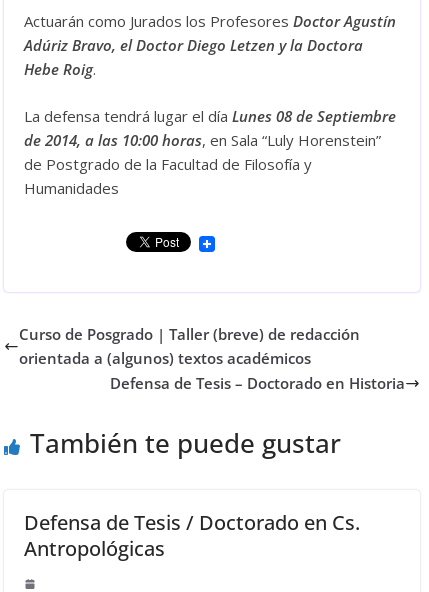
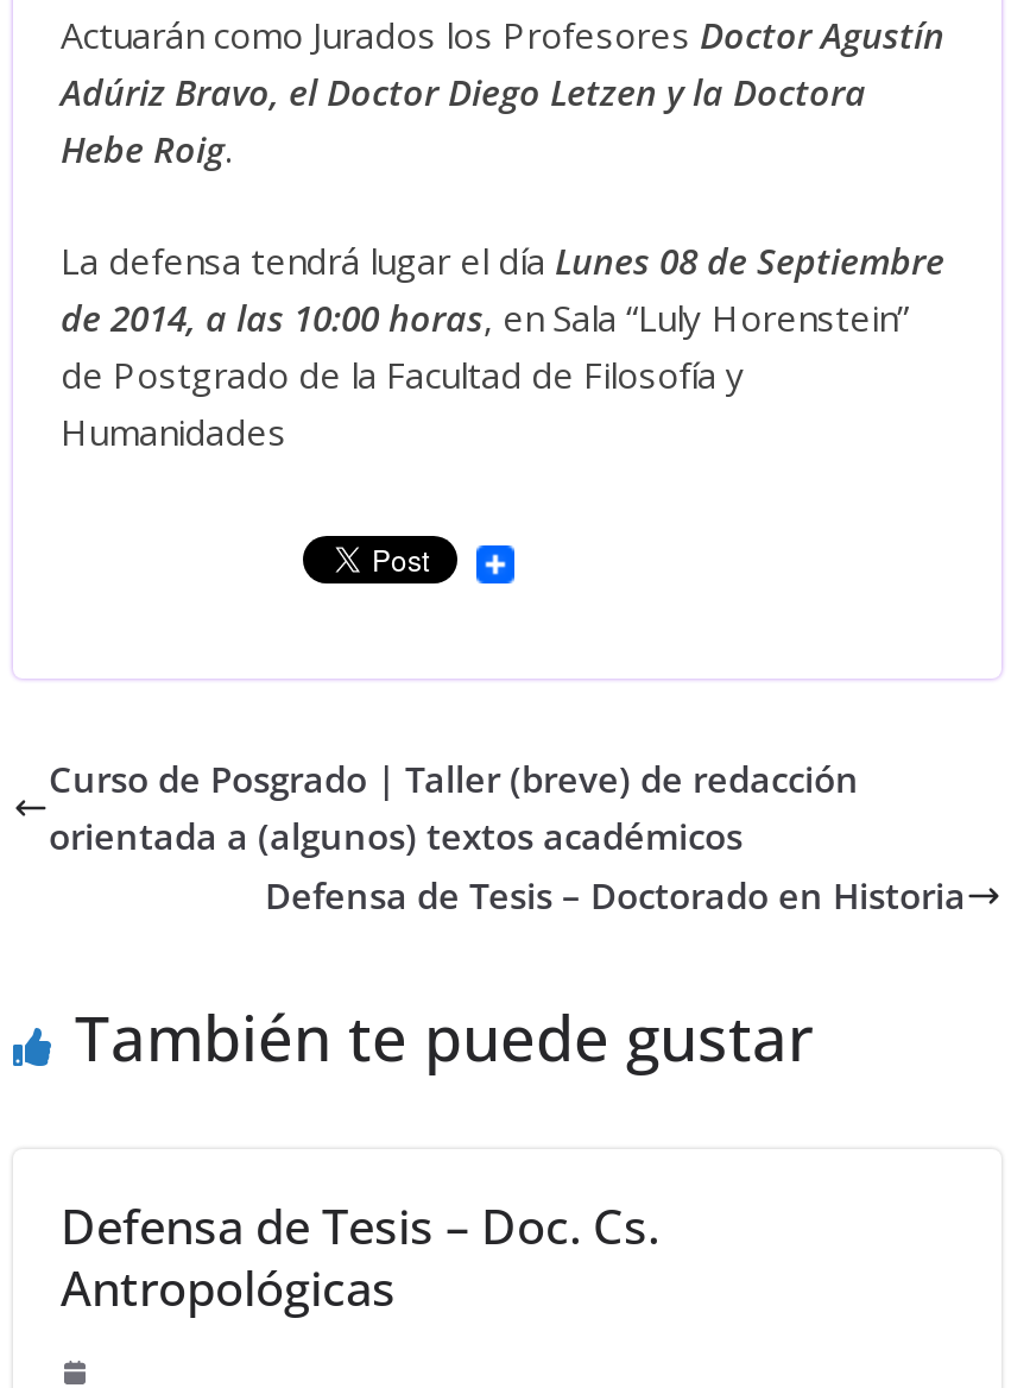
- Defensa de Tesis / Doctorado en Cs.
+ Defensa de Tesis – Doc. Cs.
